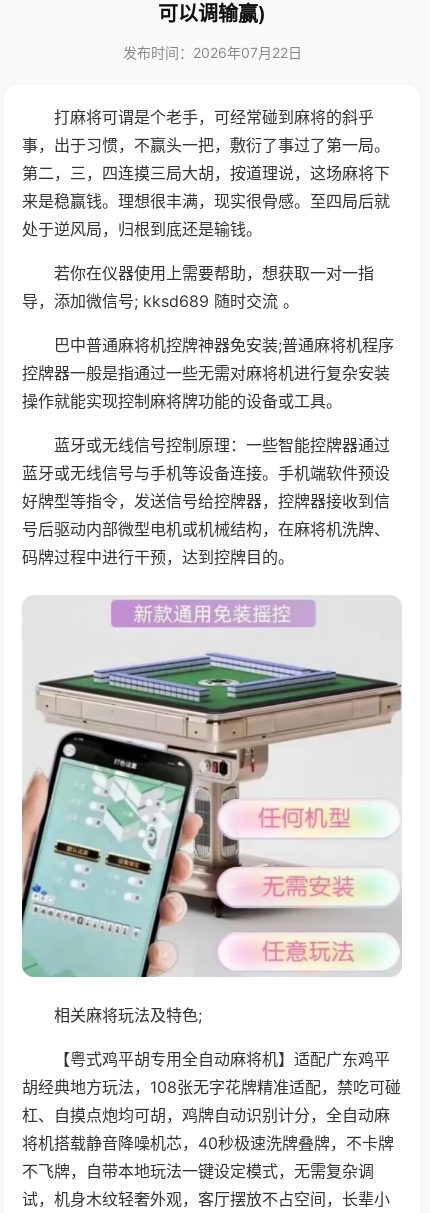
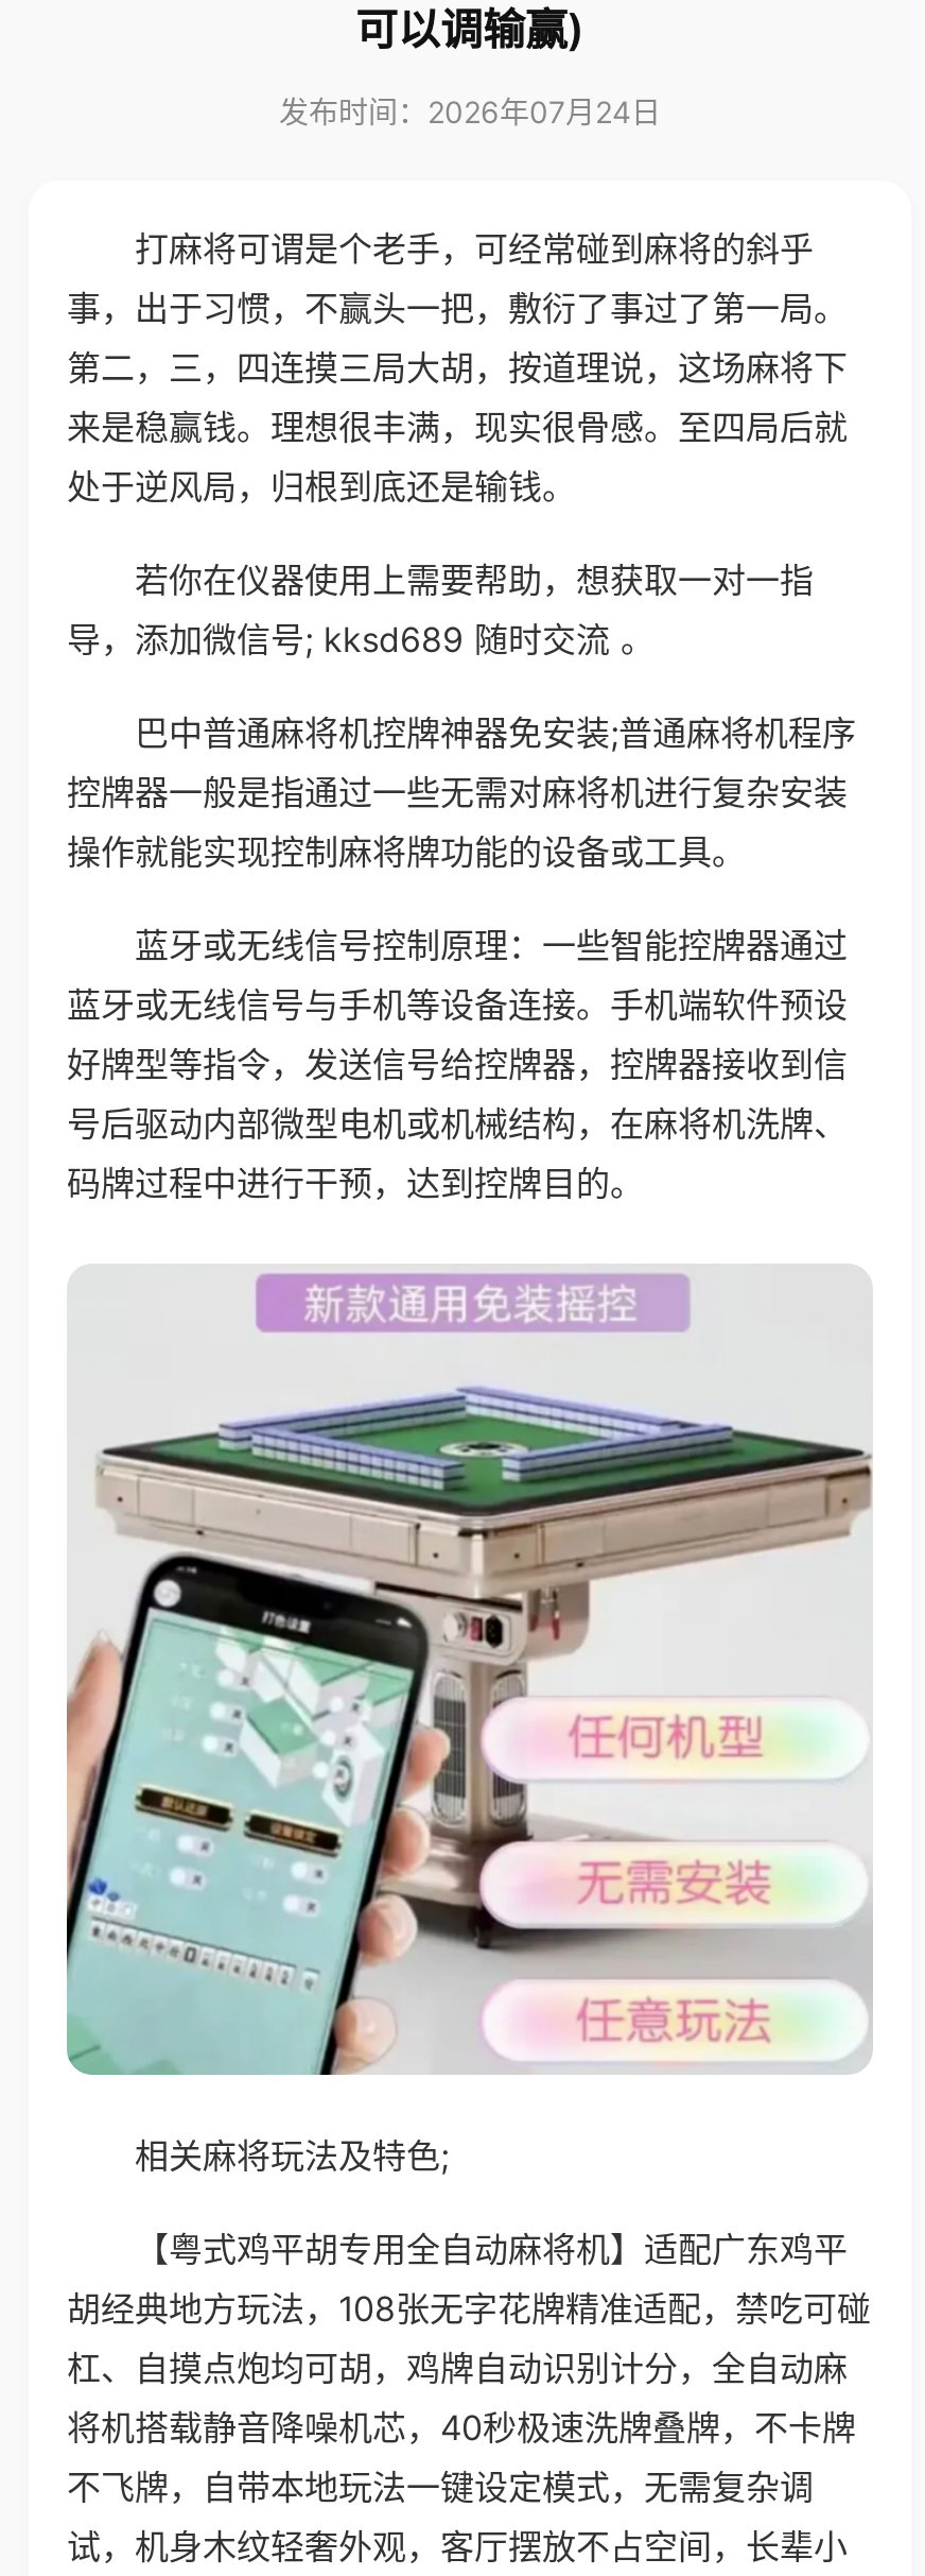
- 发布时间：2026年07月22日
+ 发布时间：2026年07月24日
